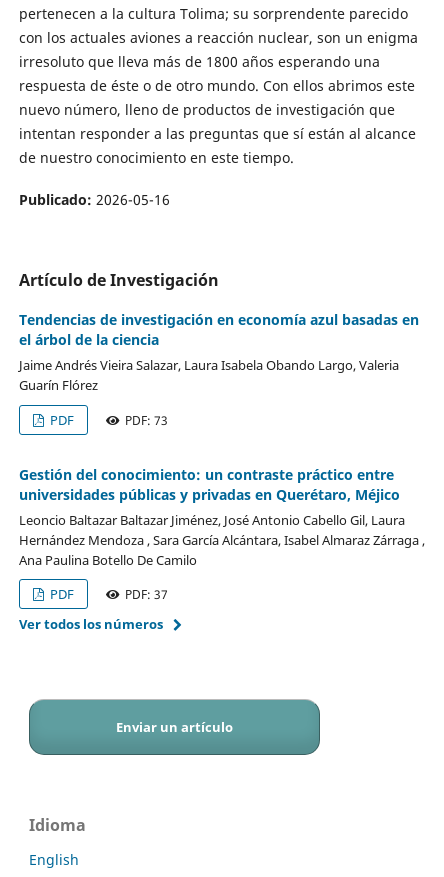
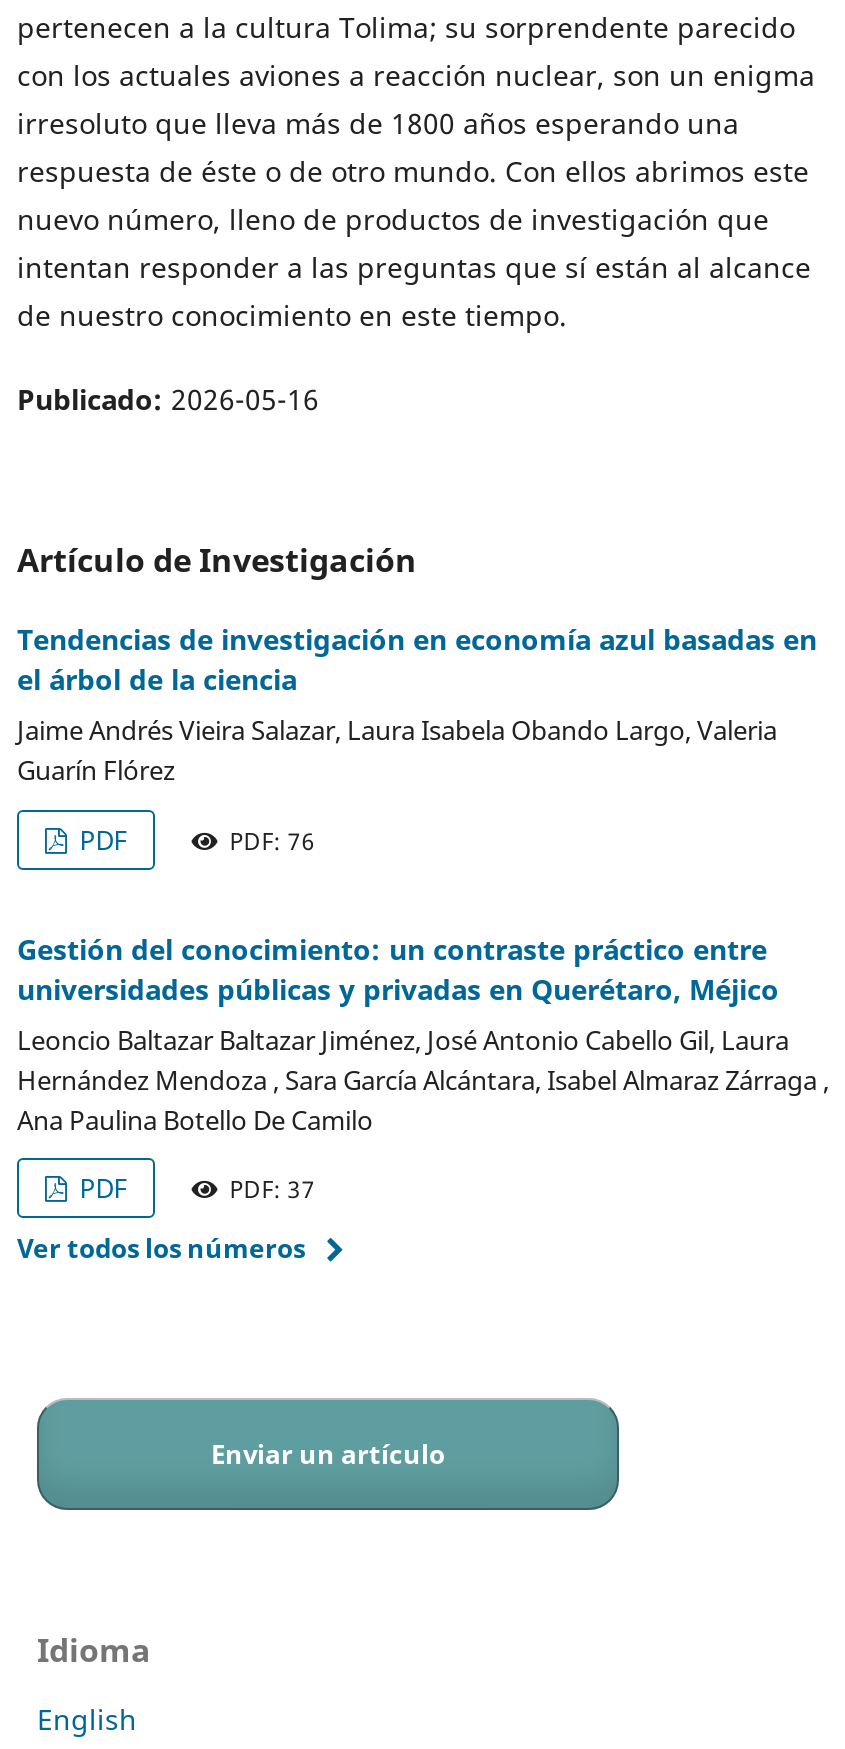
- PDF: 73
+ PDF: 76
